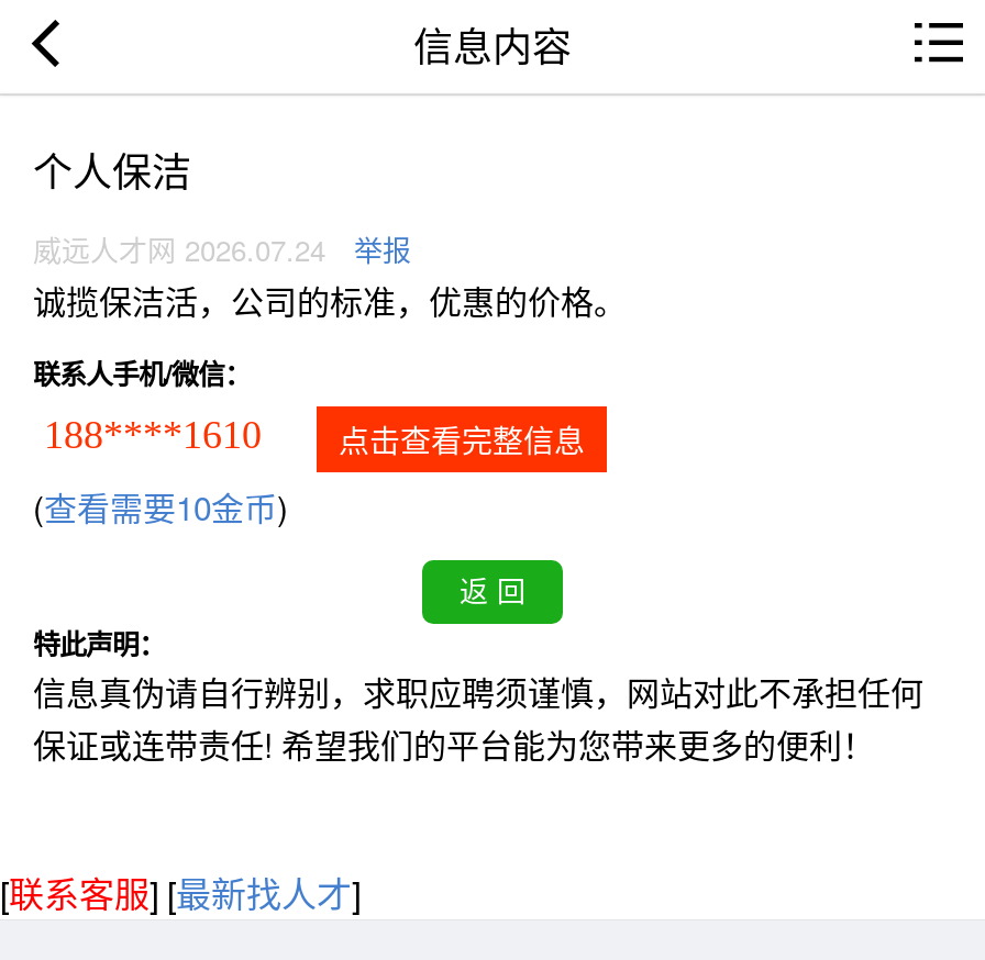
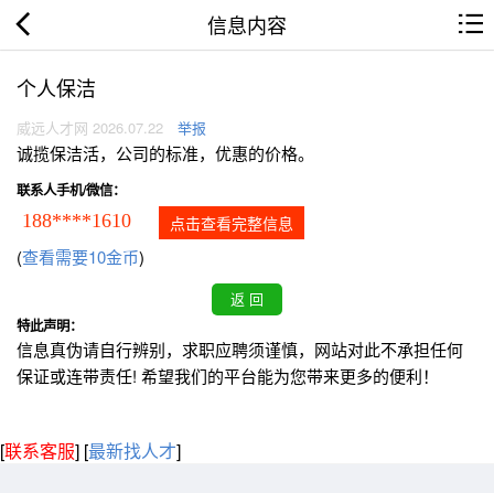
- 威远人才网 2026.07.24 举报
+ 威远人才网 2026.07.22 举报
